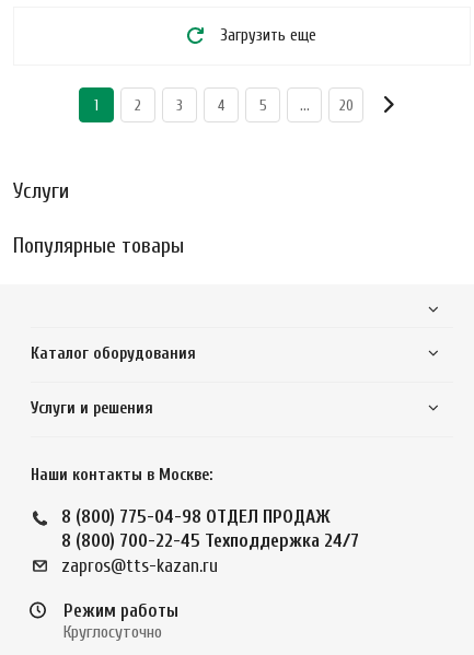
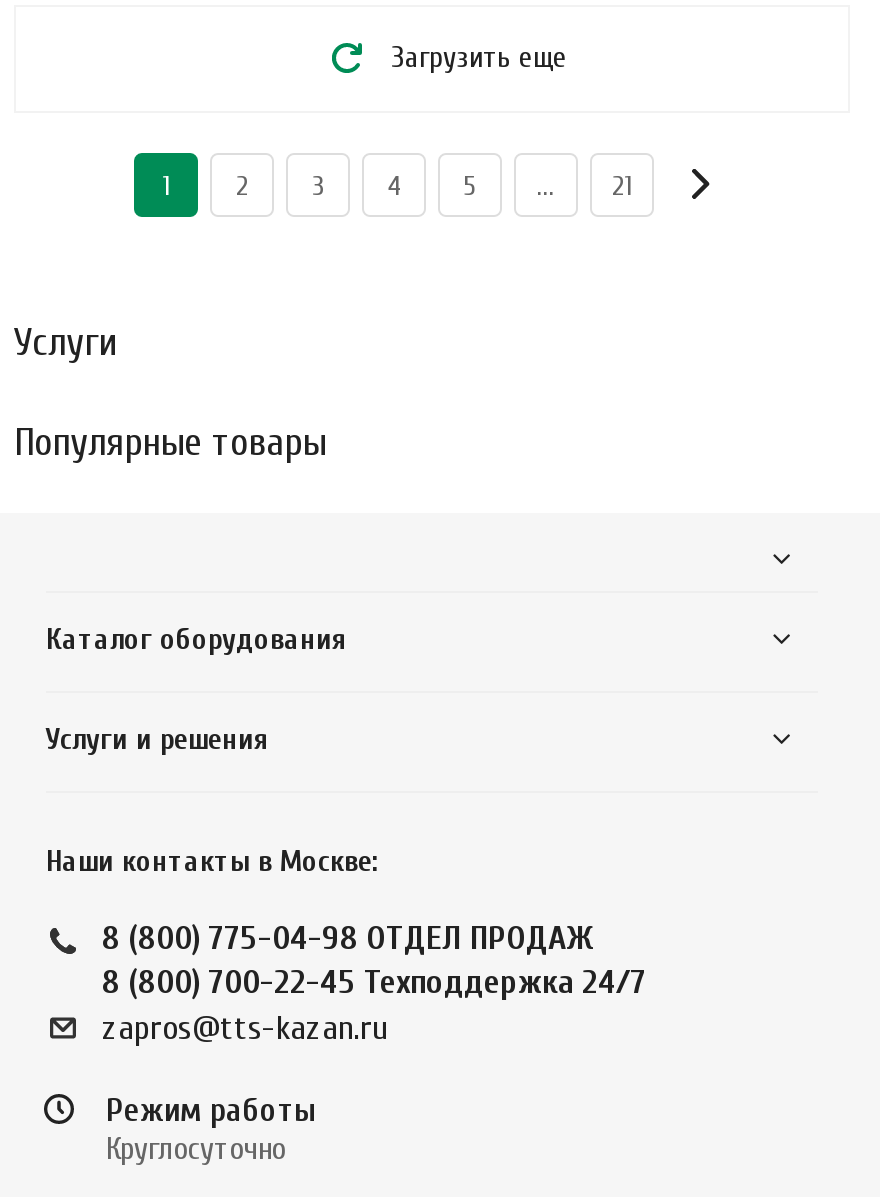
- 20
+ 21
